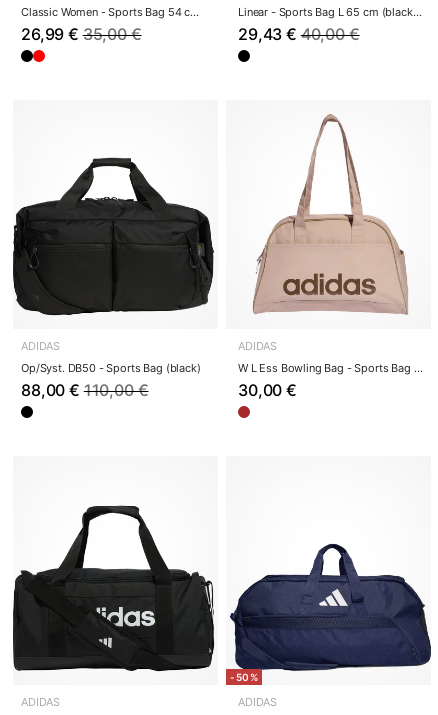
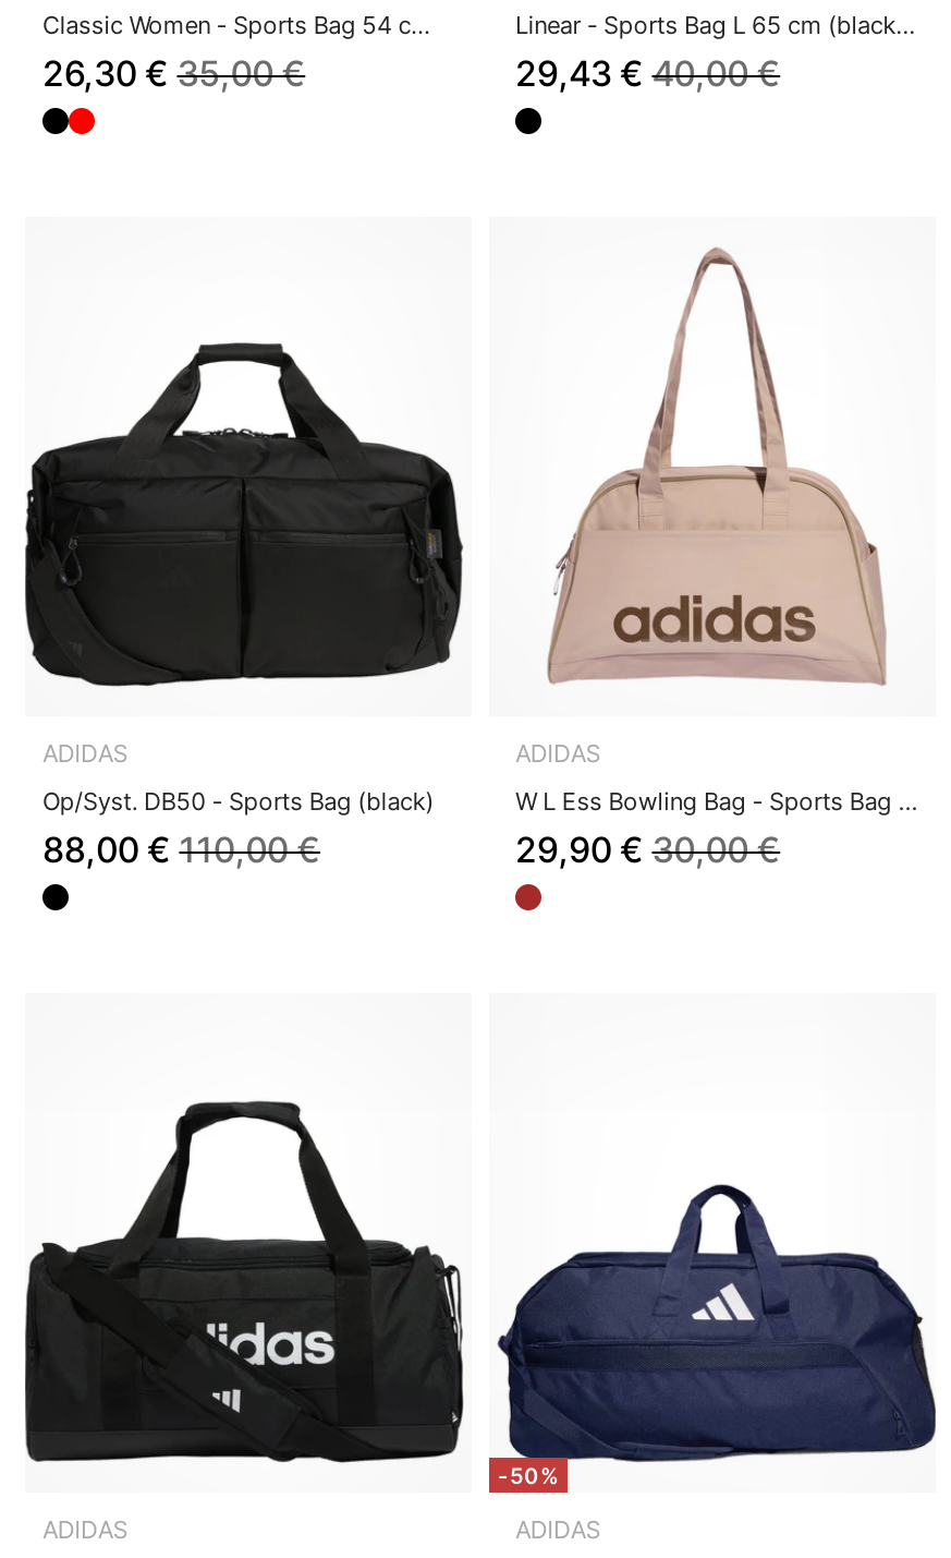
- 26,99 € 35,00 €
+ 26,30 € 35,00 €

- 30,00 €
+ 29,90 € 30,00 €
